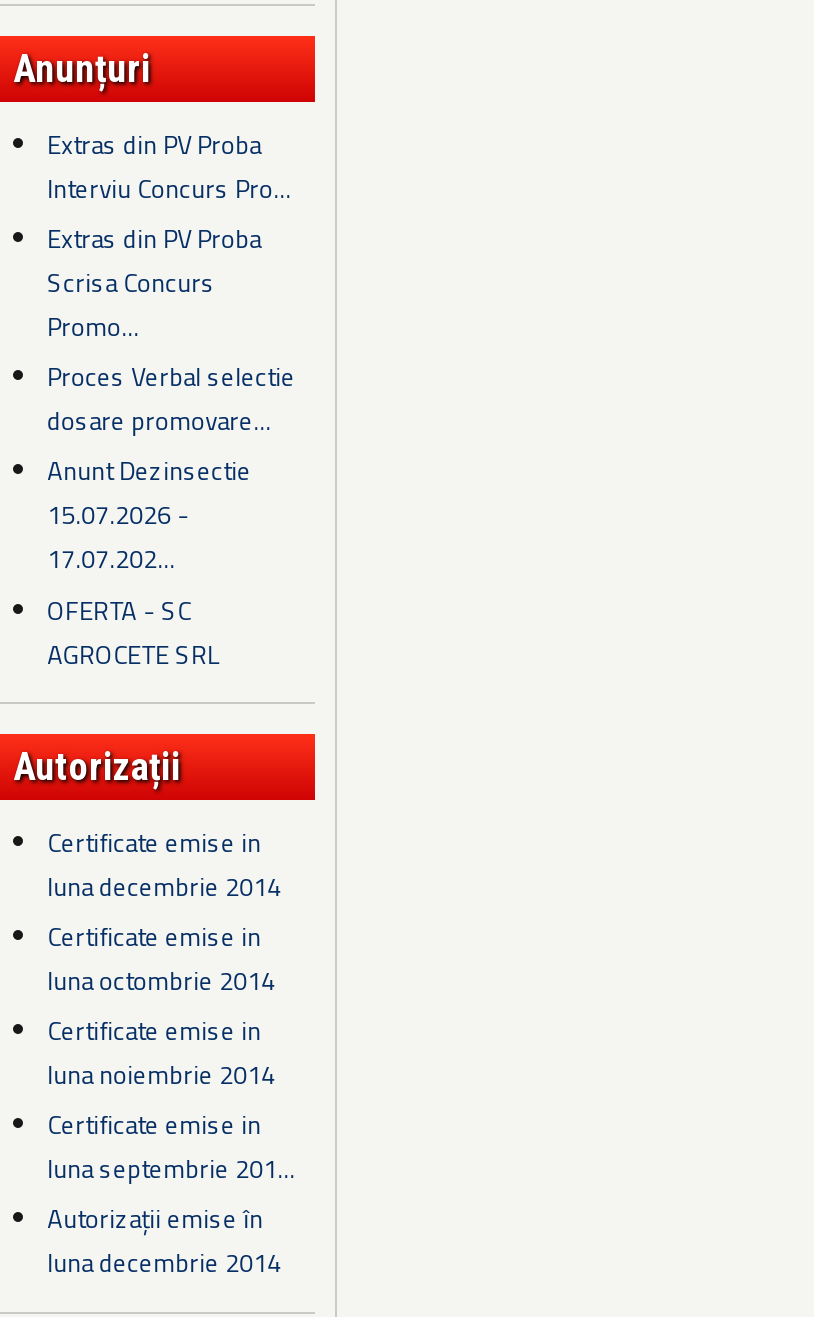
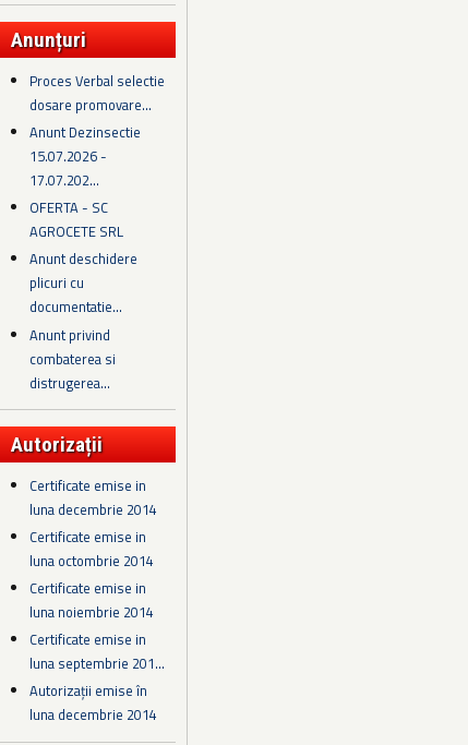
- Extras din PV Proba
- Interviu Concurs Pro...
- Extras din PV Proba
- Scrisa Concurs
- Promo...

moved up: Proces Verbal selectie | dosare promovare... | Anunt Dezinsectie | 15.07.2026 - | 17.07.202... | OFERTA - SC | AGROCETE SRL

+ Anunt deschidere
+ plicuri cu
+ documentatie...
+ Anunt privind
+ combaterea si
+ distrugerea...
